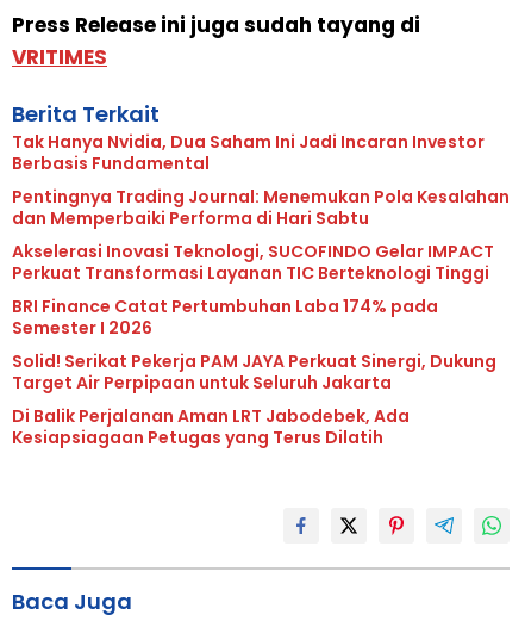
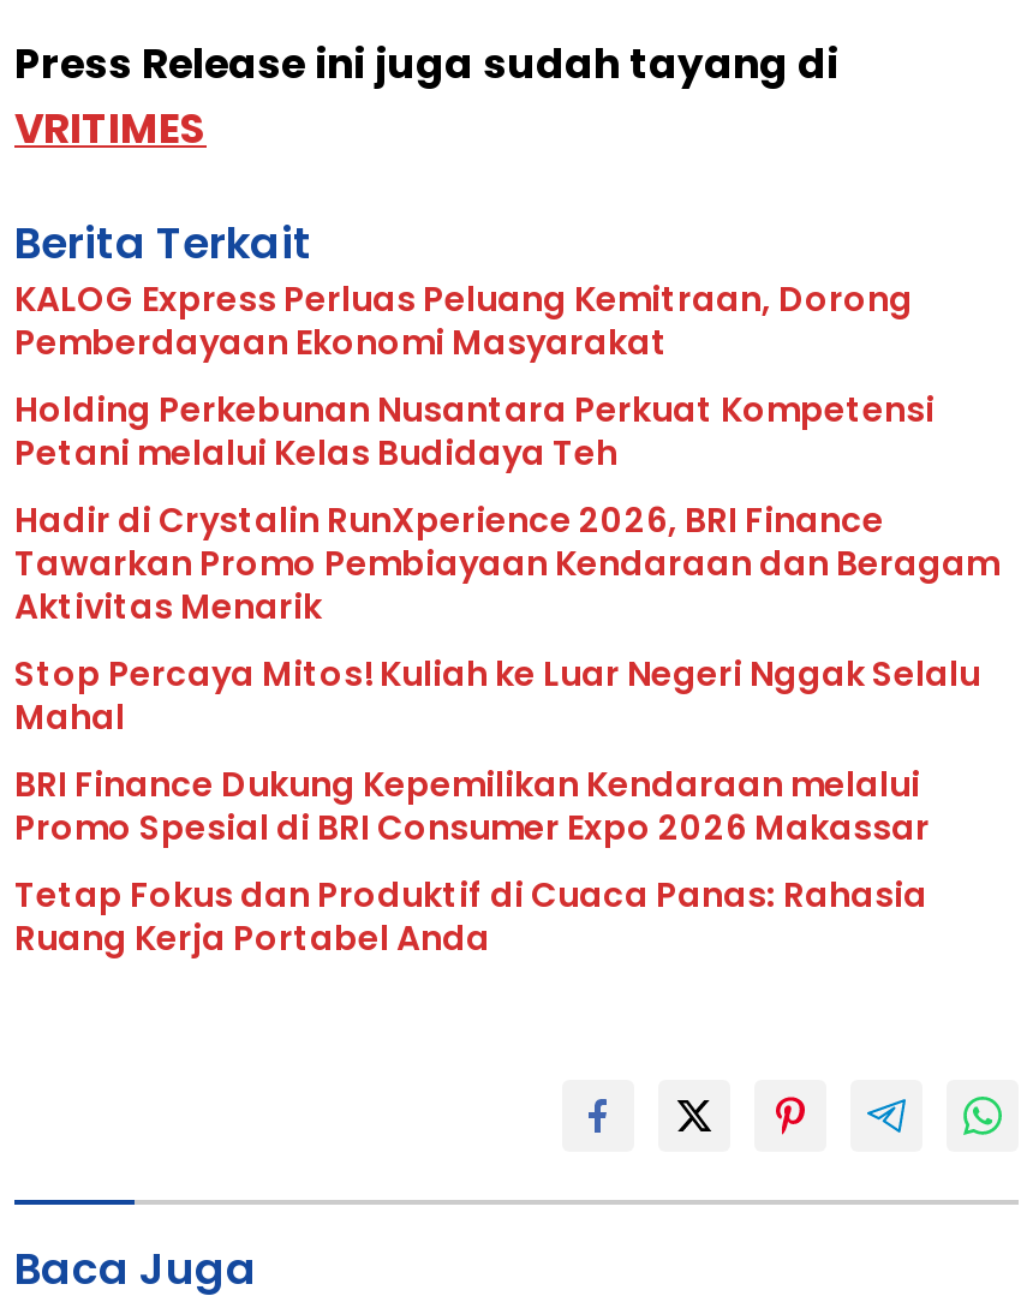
- Tak Hanya Nvidia, Dua Saham Ini Jadi Incaran Investor
- Berbasis Fundamental
- Pentingnya Trading Journal: Menemukan Pola Kesalahan
- dan Memperbaiki Performa di Hari Sabtu
- Akselerasi Inovasi Teknologi, SUCOFINDO Gelar IMPACT
- Perkuat Transformasi Layanan TIC Berteknologi Tinggi
- BRI Finance Catat Pertumbuhan Laba 174% pada
- Semester I 2026
- Solid! Serikat Pekerja PAM JAYA Perkuat Sinergi, Dukung
- Target Air Perpipaan untuk Seluruh Jakarta
- Di Balik Perjalanan Aman LRT Jabodebek, Ada
- Kesiapsiagaan Petugas yang Terus Dilatih
+ KALOG Express Perluas Peluang Kemitraan, Dorong
+ Pemberdayaan Ekonomi Masyarakat
+ Holding Perkebunan Nusantara Perkuat Kompetensi
+ Petani melalui Kelas Budidaya Teh
+ Hadir di Crystalin RunXperience 2026, BRI Finance
+ Tawarkan Promo Pembiayaan Kendaraan dan Beragam
+ Aktivitas Menarik
+ Stop Percaya Mitos! Kuliah ke Luar Negeri Nggak Selalu
+ Mahal
+ BRI Finance Dukung Kepemilikan Kendaraan melalui
+ Promo Spesial di BRI Consumer Expo 2026 Makassar
+ Tetap Fokus dan Produktif di Cuaca Panas: Rahasia
+ Ruang Kerja Portabel Anda
